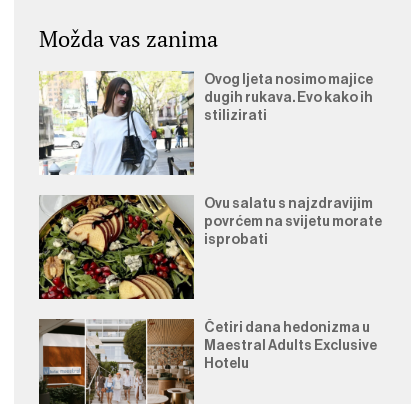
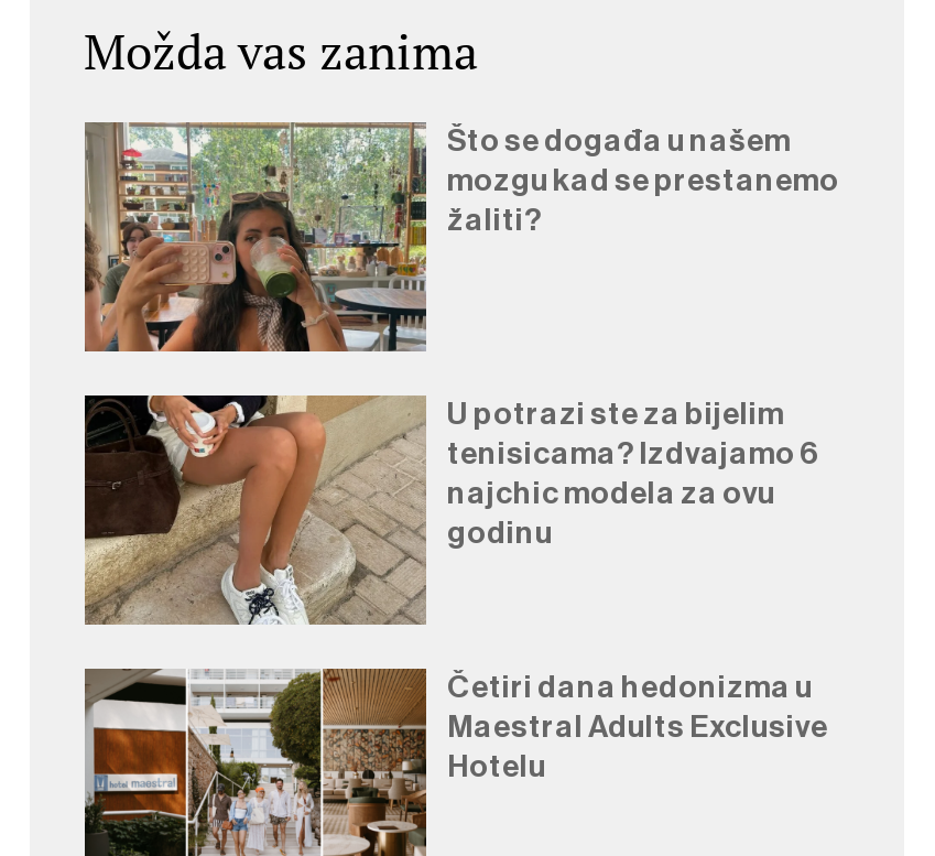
- [image]
- Ovog ljeta nosimo majice
- dugih rukava. Evo kako ih
- stilizirati
+ [image]
+ Što se događa u našem
+ mozgu kad se prestanemo
+ žaliti?

- [image]
- Ovu salatu s najzdravijim
- povrćem na svijetu morate
- isprobati
+ [image]
+ U potrazi ste za bijelim
+ tenisicama? Izdvajamo 6
+ najchic modela za ovu
+ godinu
